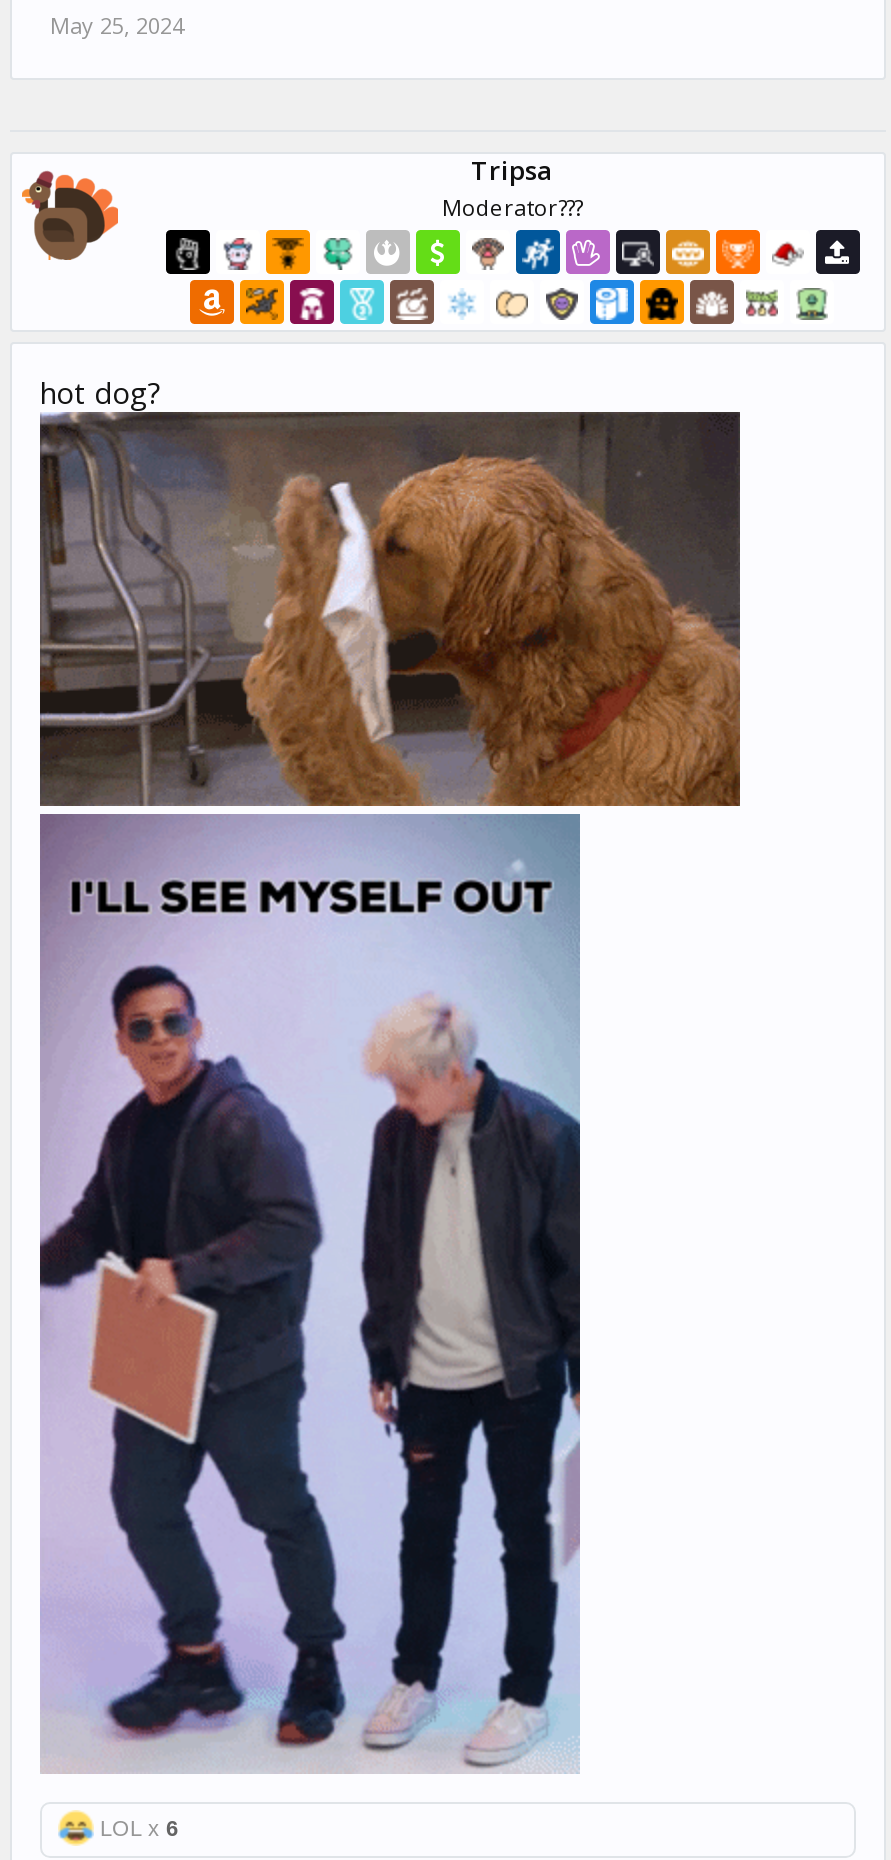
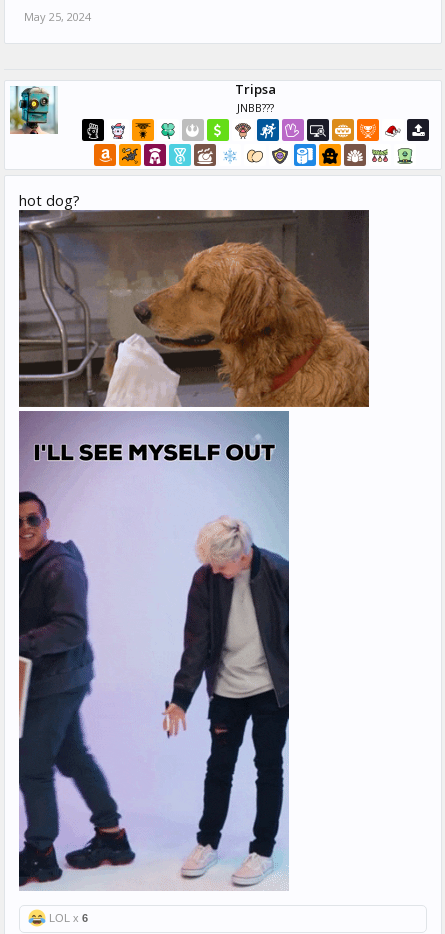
- [image]
+ [image]

- Moderator???
+ JNBB???

- [image]
+ [image]

- [image]
+ [image]
